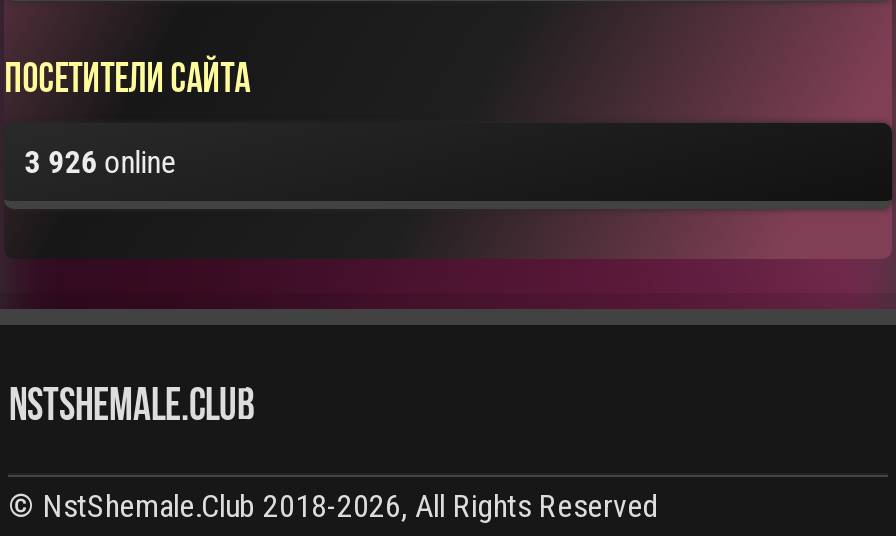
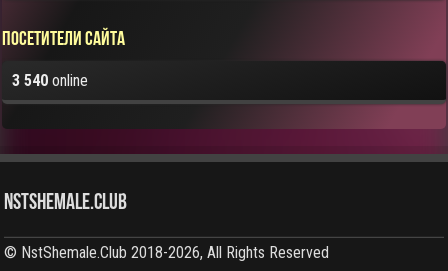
- 3 926 online
+ 3 540 online
